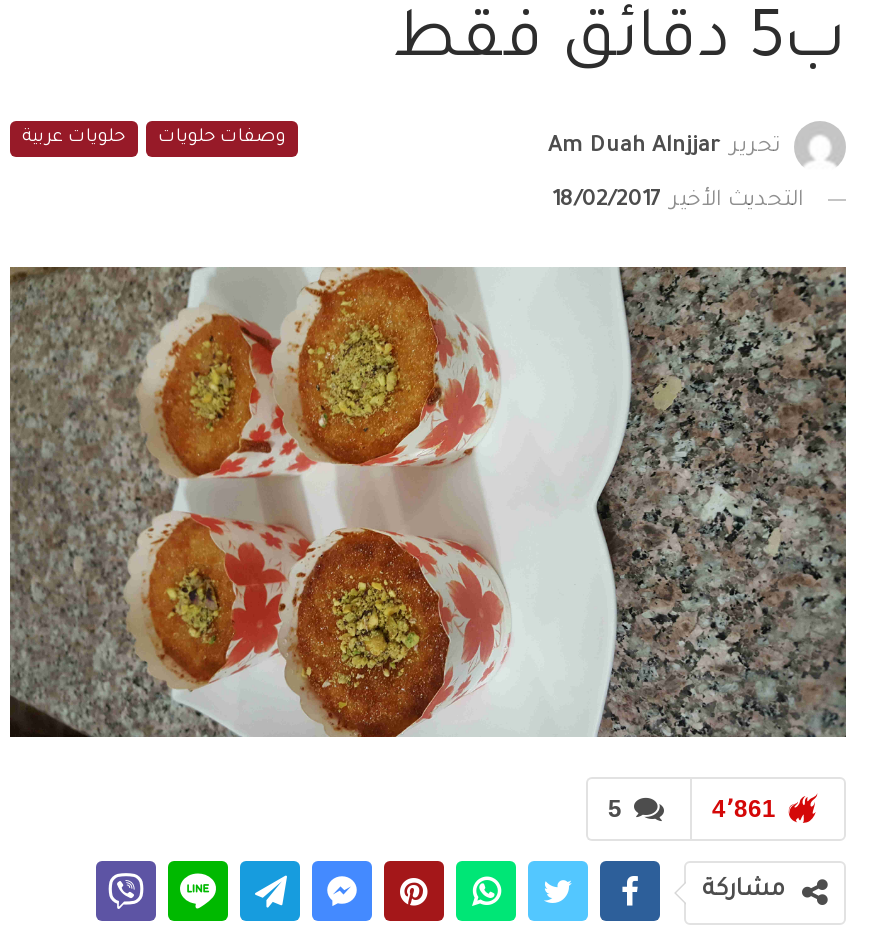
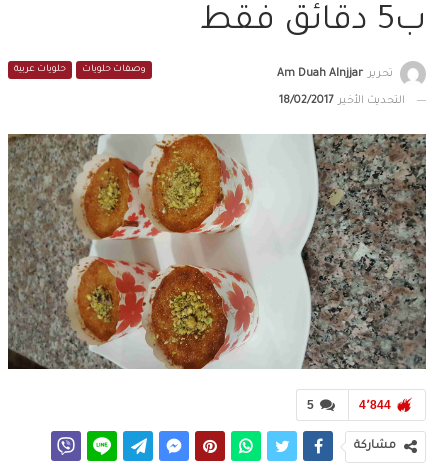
- 4٬861
+ 4٬844
